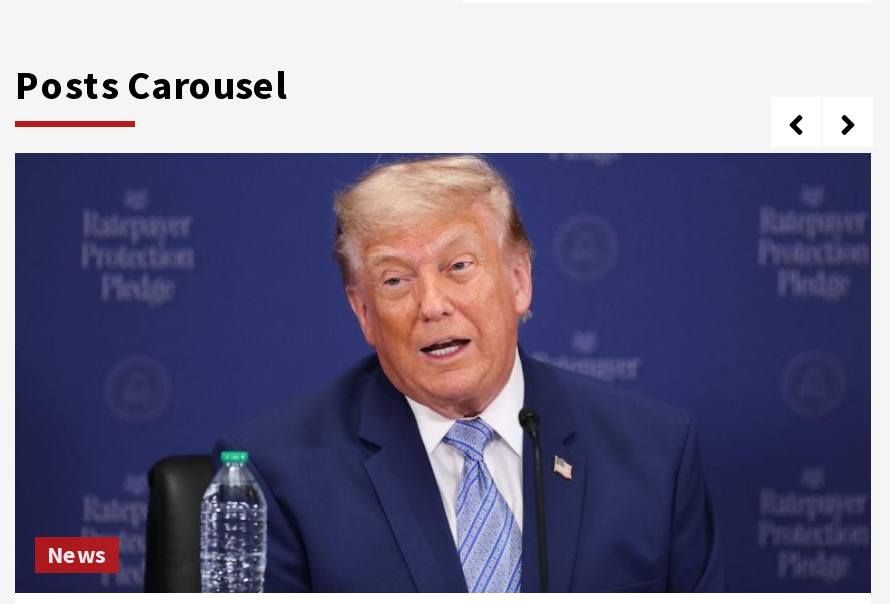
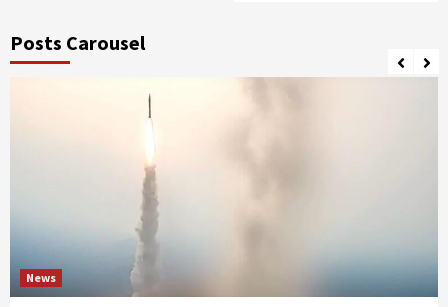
- [image]
+ [image]
